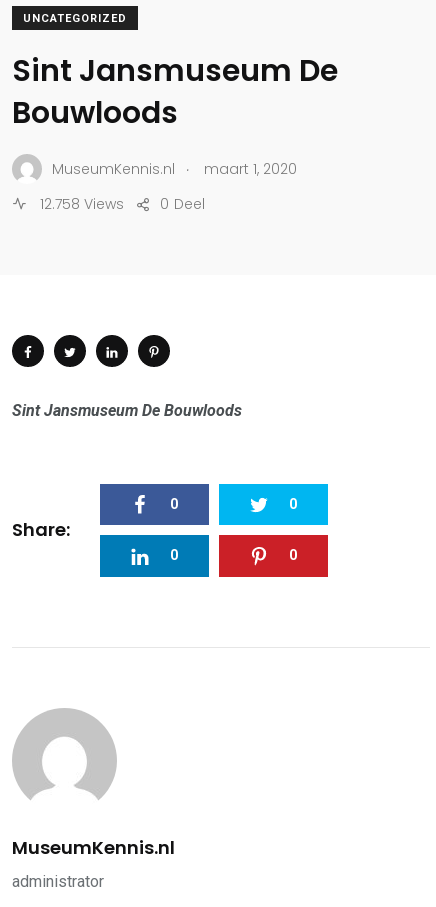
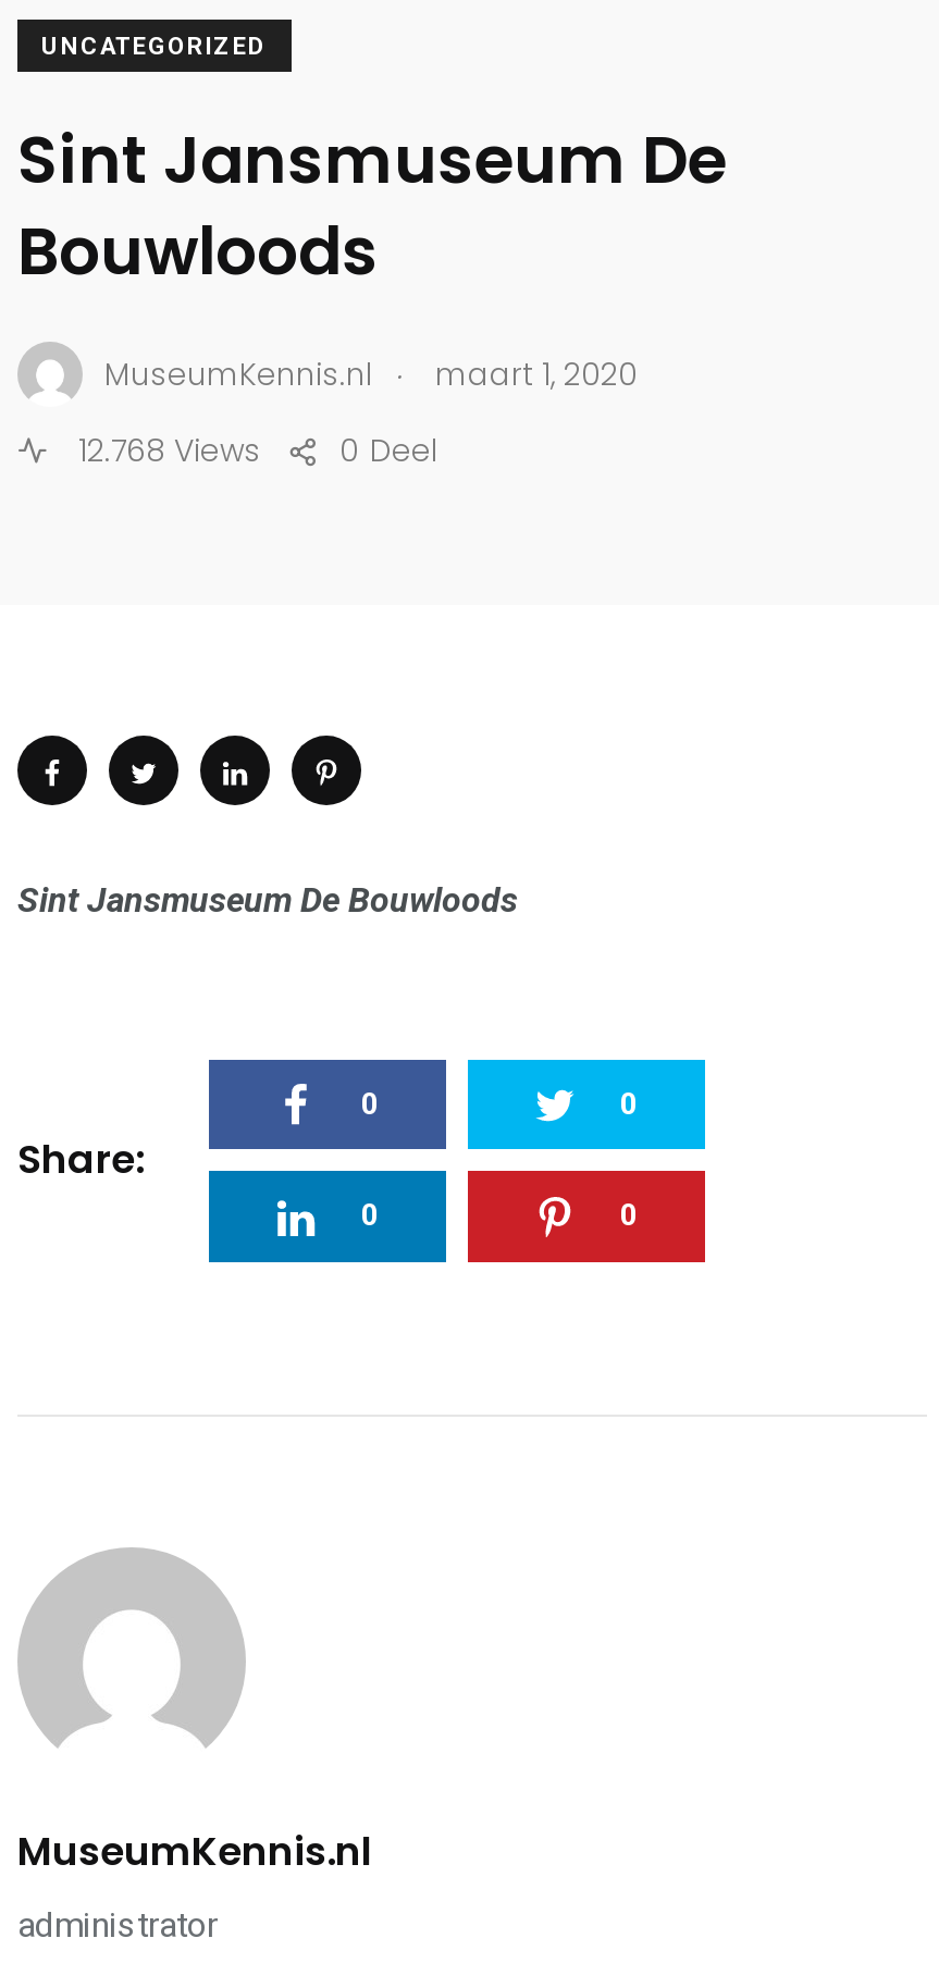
- 12.758 Views 0 Deel
+ 12.768 Views 0 Deel
